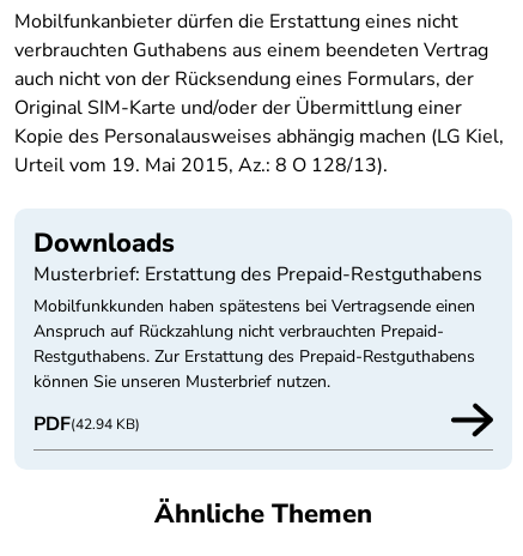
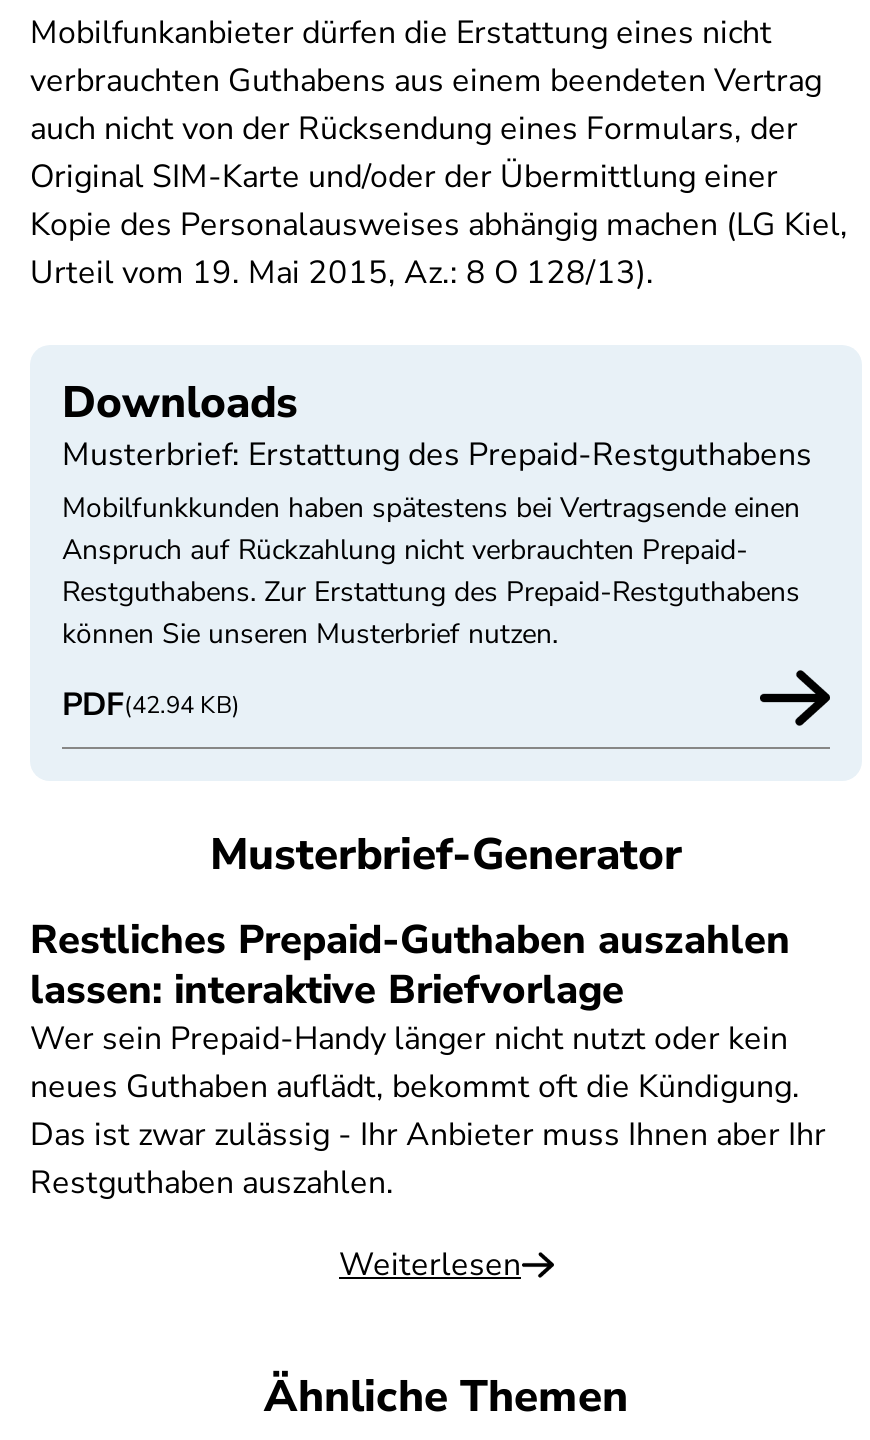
+ Musterbrief-Generator
+ Restliches Prepaid-Guthaben auszahlen
+ lassen: interaktive Briefvorlage
+ Wer sein Prepaid-Handy länger nicht nutzt oder kein
+ neues Guthaben auflädt, bekommt oft die Kündigung.
+ Das ist zwar zulässig - Ihr Anbieter muss Ihnen aber Ihr
+ Restguthaben auszahlen.
+ Weiterlesen
